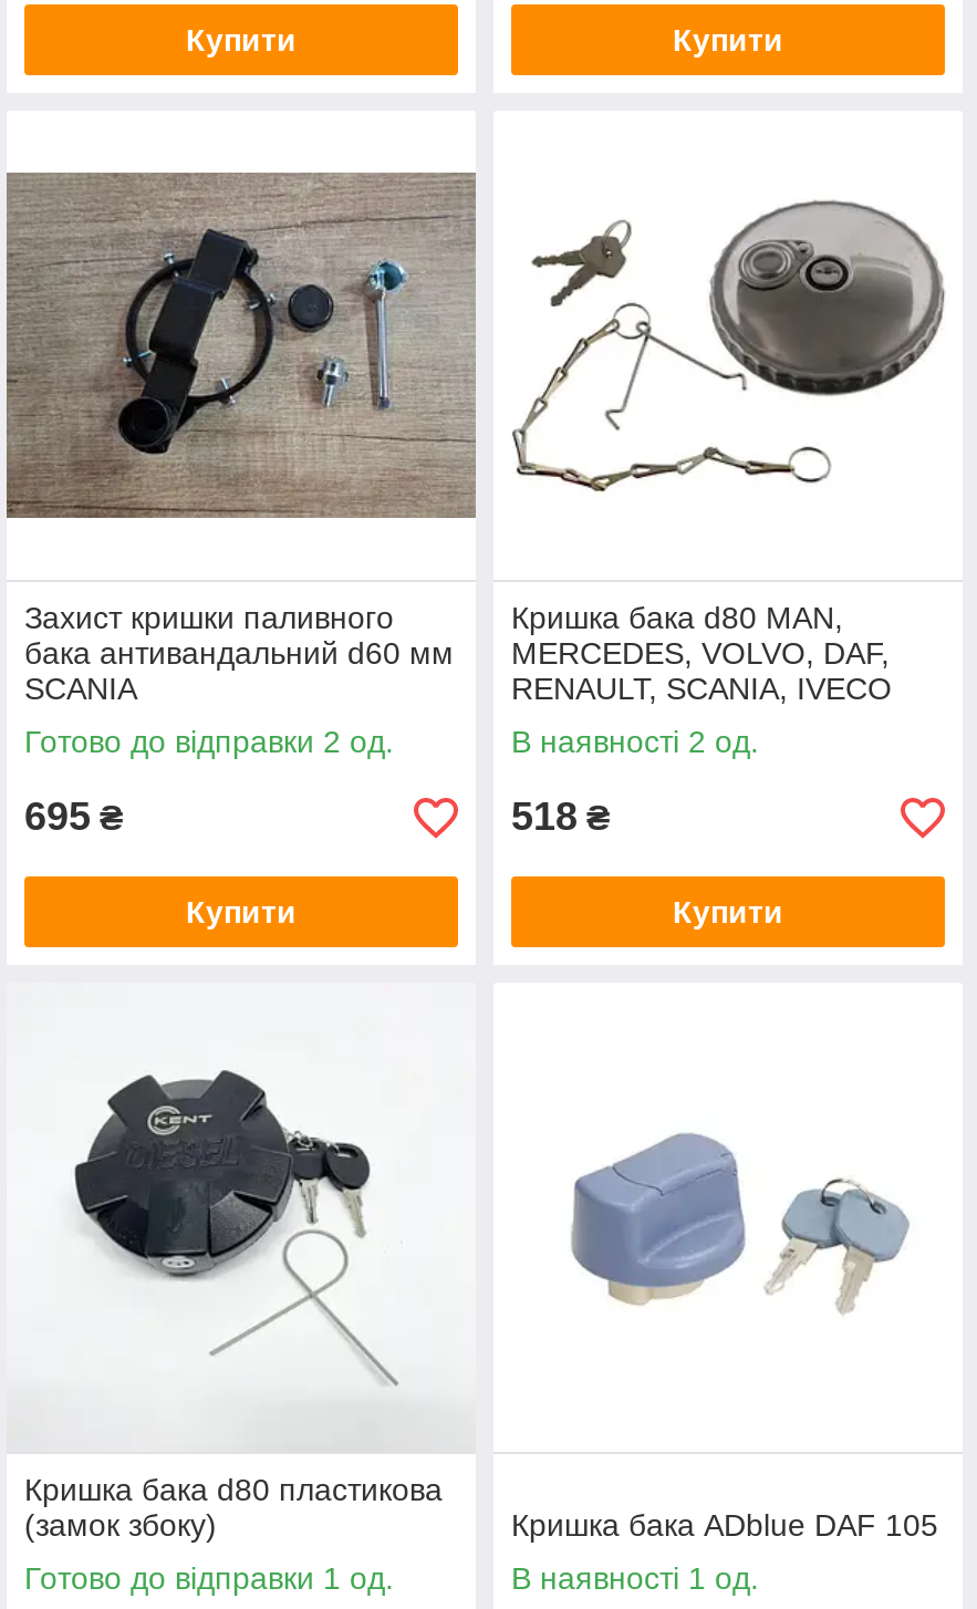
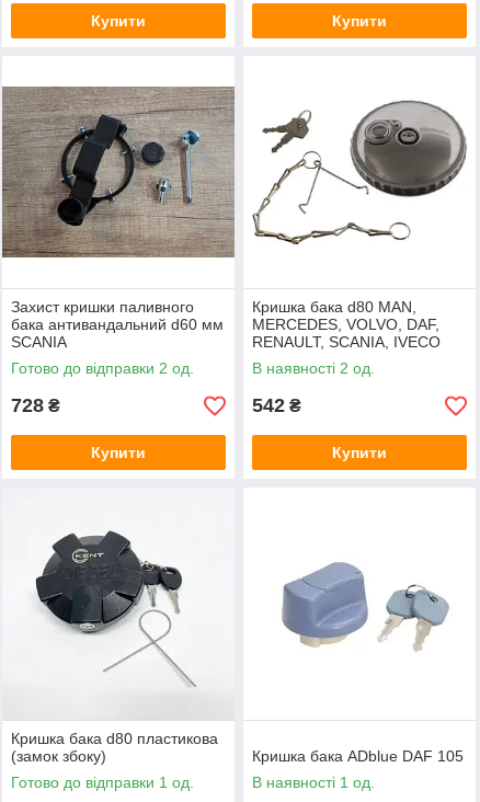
- 695 ₴
+ 728 ₴

- 518 ₴
+ 542 ₴
